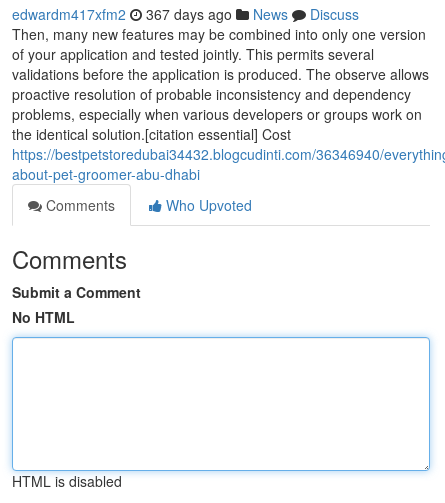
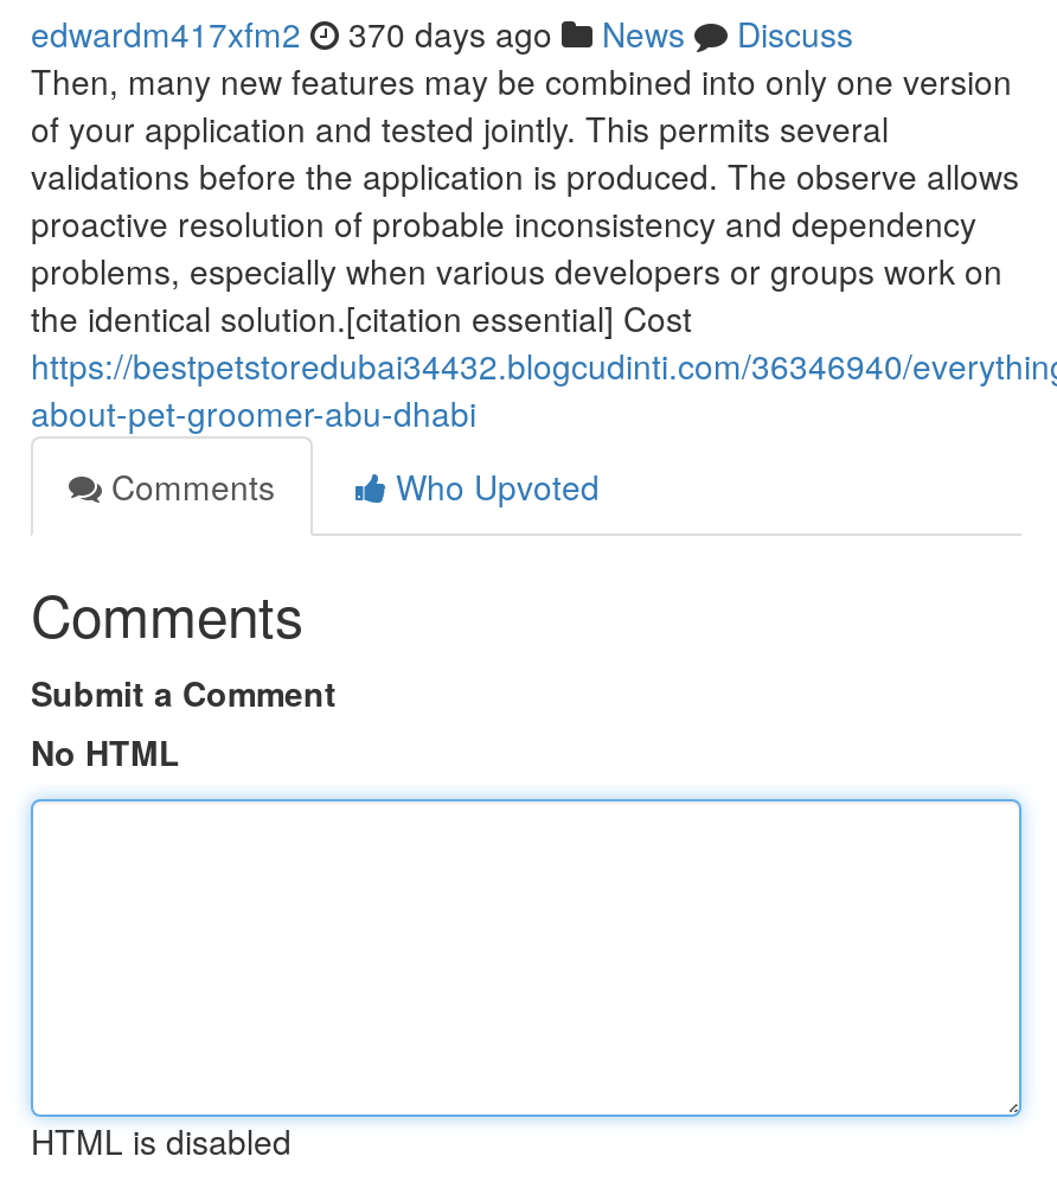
- edwardm417xfm2 367 days ago News Discuss
+ edwardm417xfm2 370 days ago News Discuss
